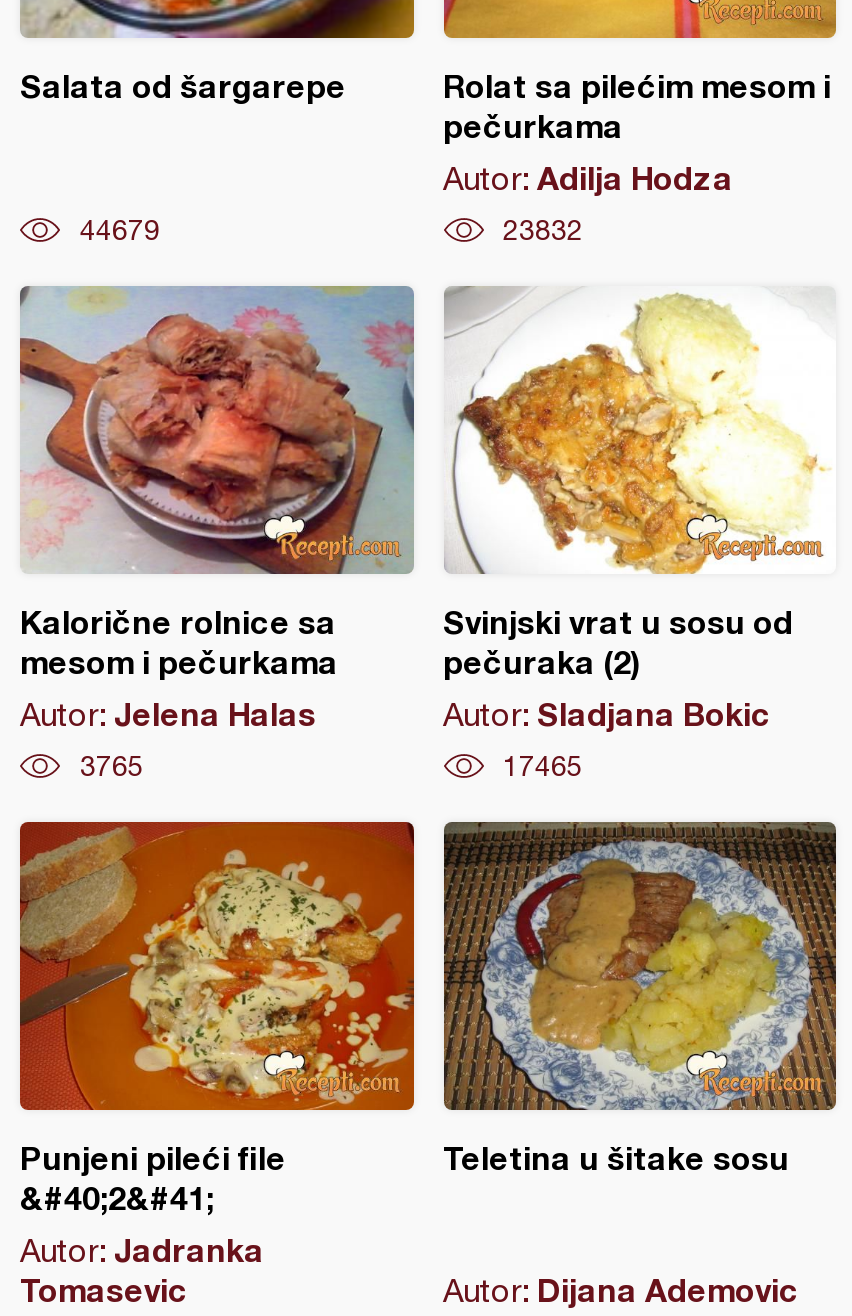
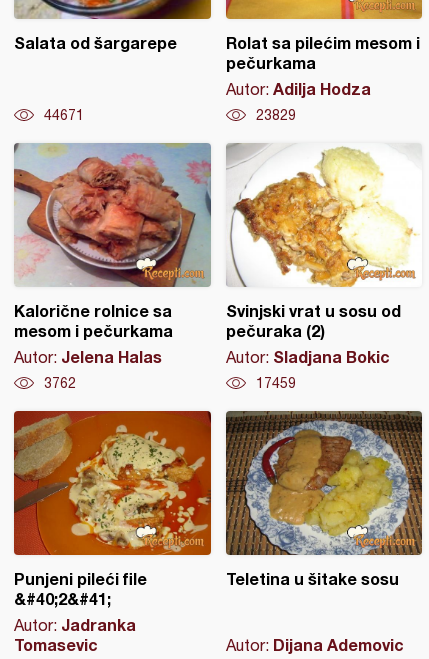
- 44679
+ 44671

- 23832
+ 23829

- 3765
+ 3762

- 17465
+ 17459
